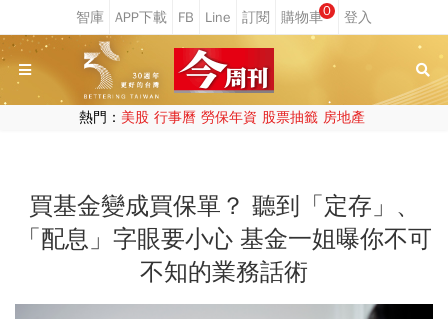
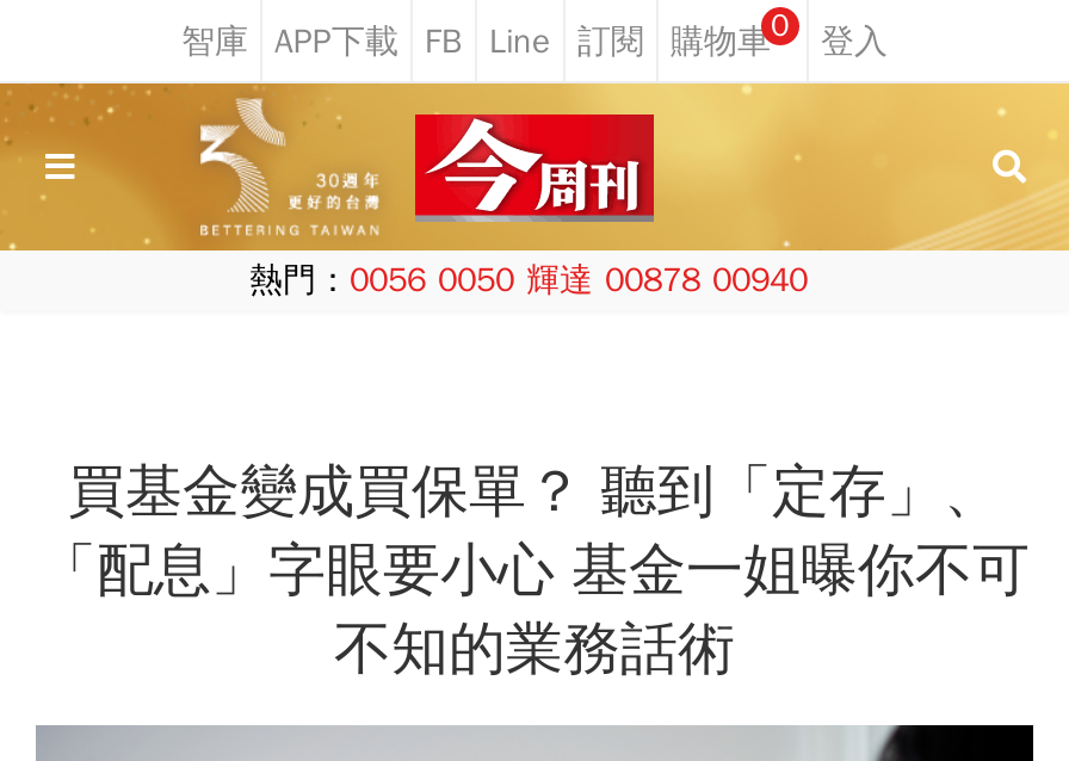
- 熱門：美股 行事曆 勞保年資 股票抽籤 房地產
+ 熱門：0056 0050 輝達 00878 00940
